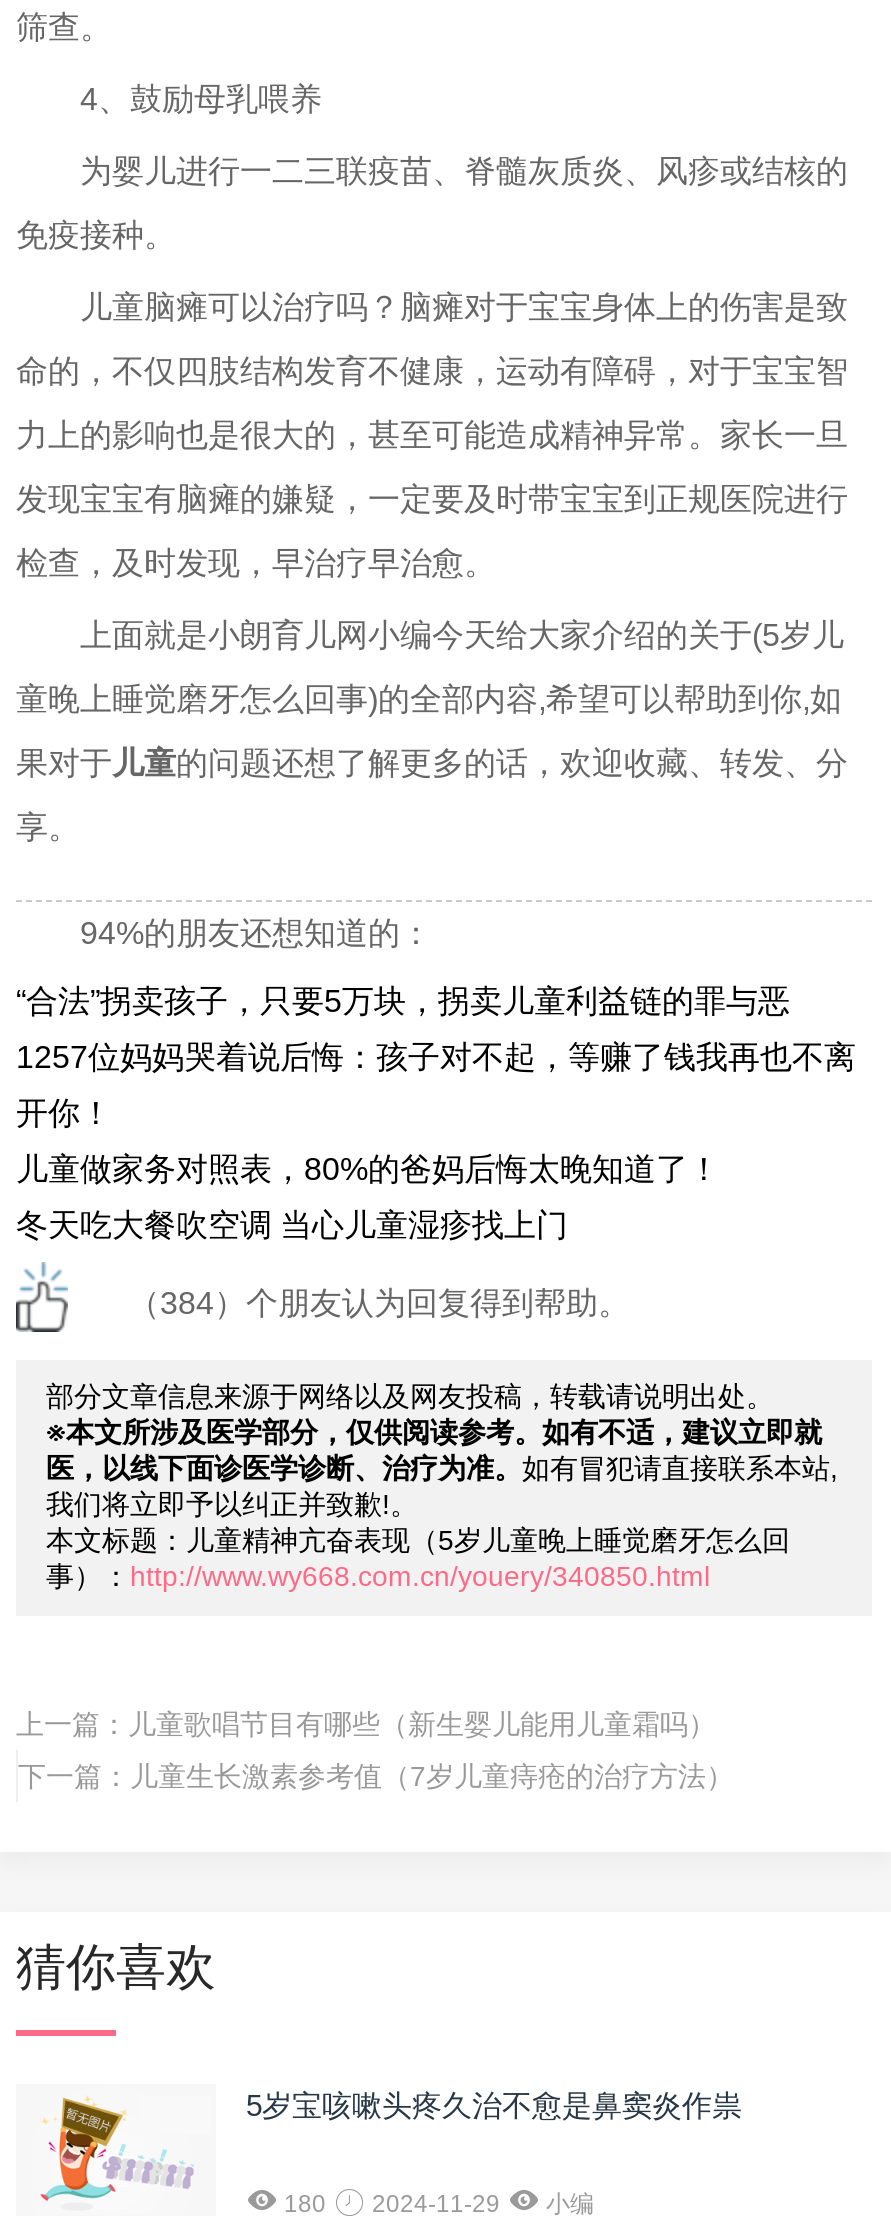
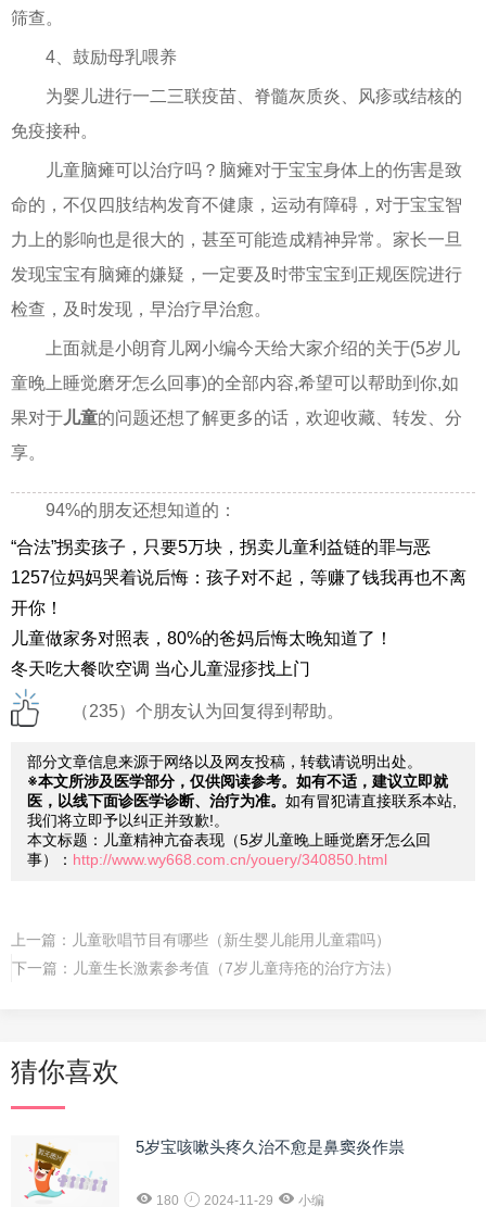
- （384）个朋友认为回复得到帮助。
+ （235）个朋友认为回复得到帮助。
